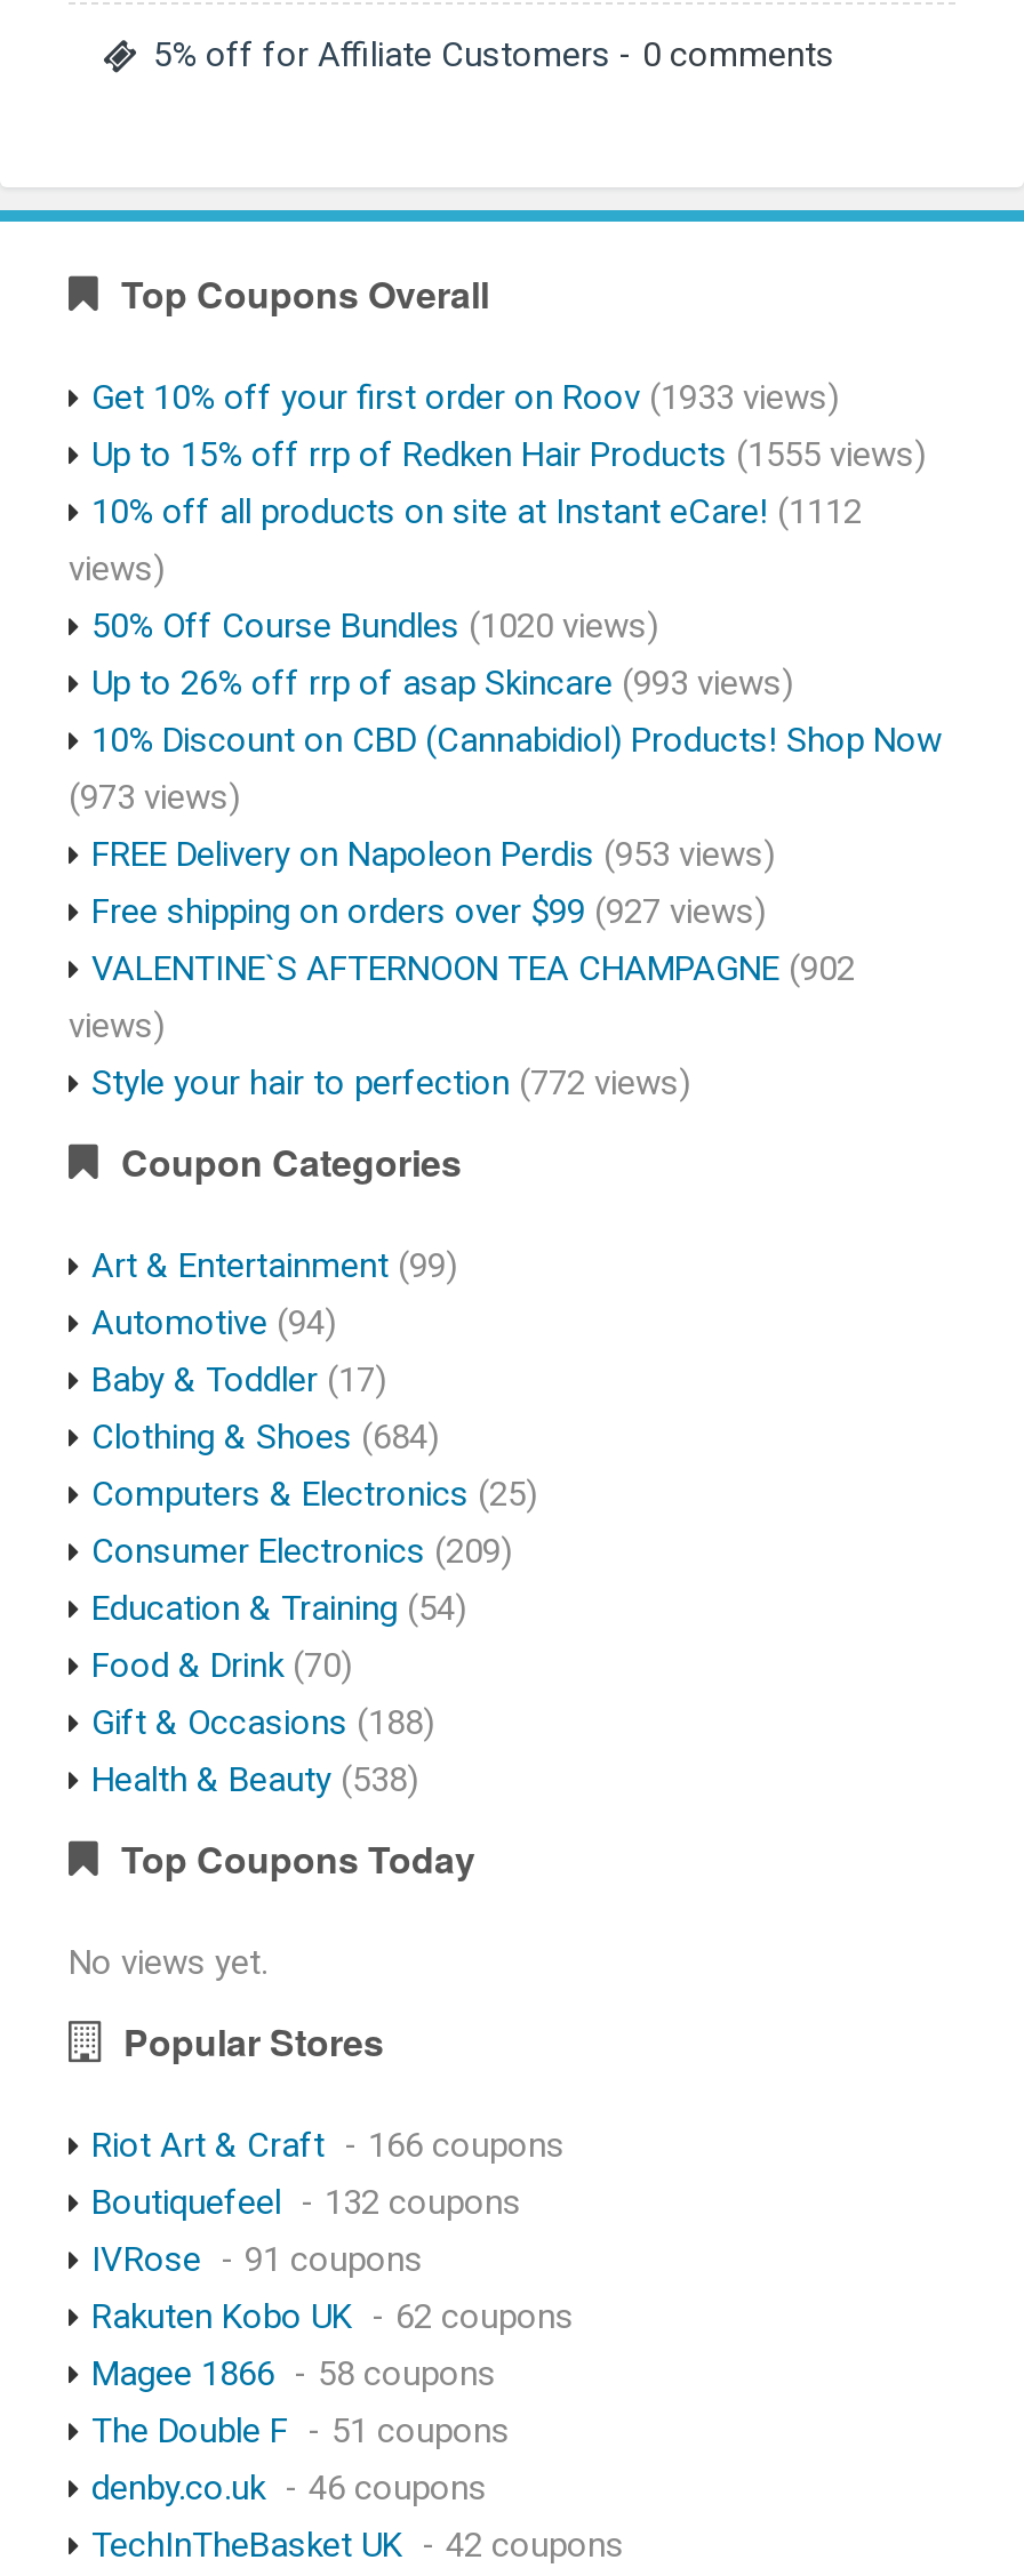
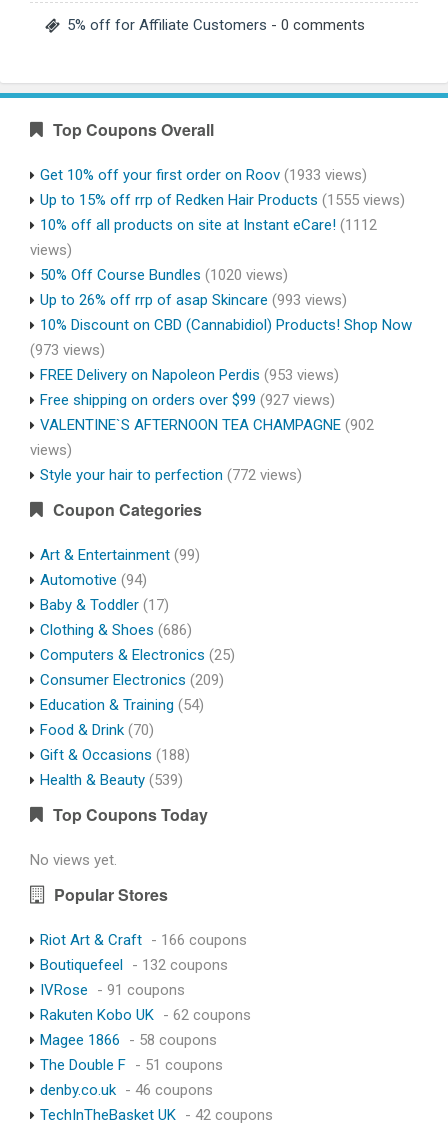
- Clothing & Shoes (684)
+ Clothing & Shoes (686)

- Health & Beauty (538)
+ Health & Beauty (539)
